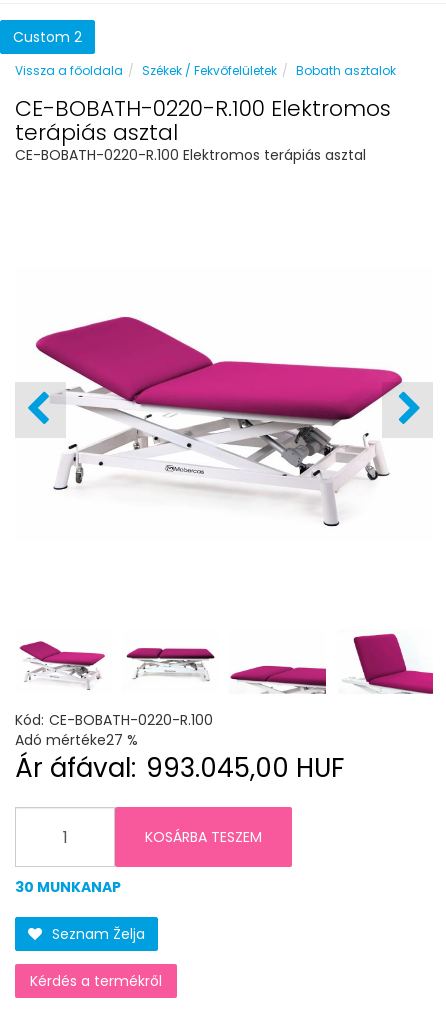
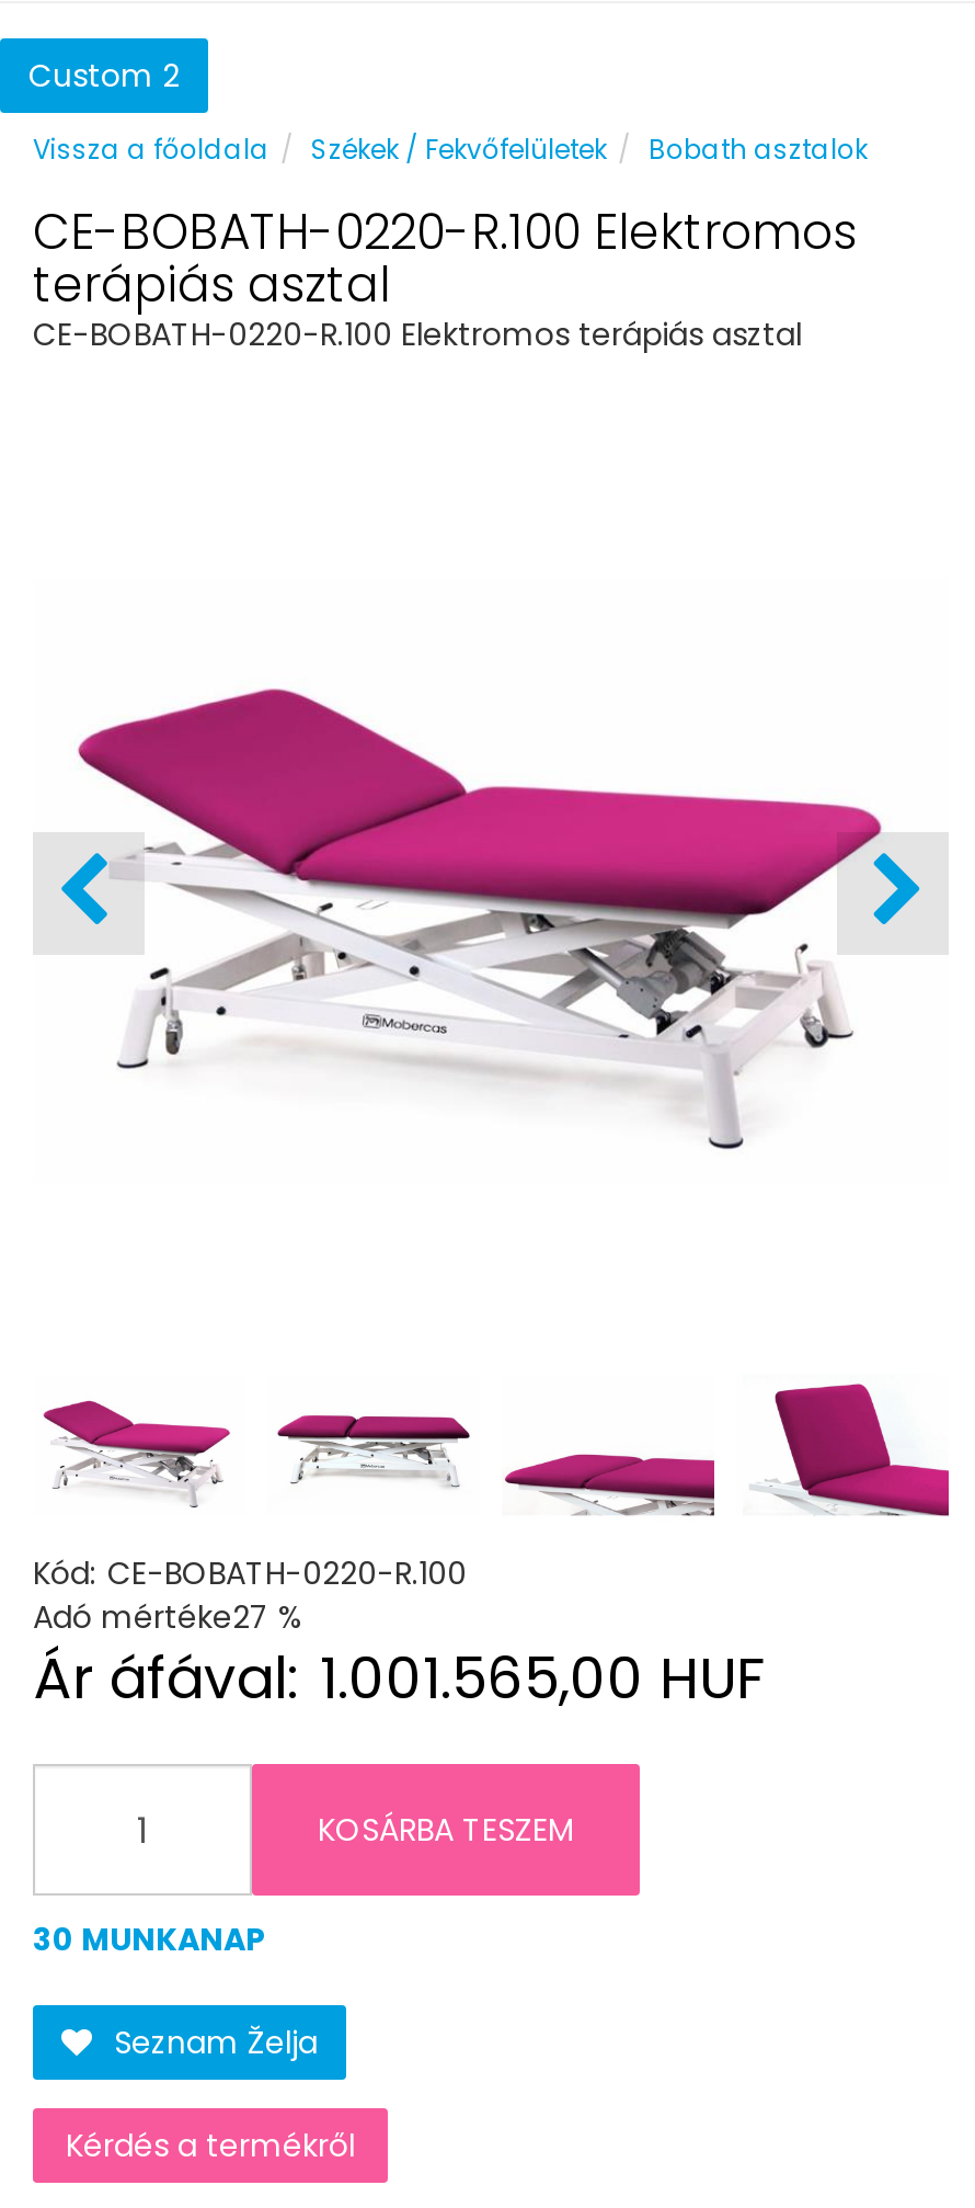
- Ár áfával: 993.045,00 HUF
+ Ár áfával: 1.001.565,00 HUF
